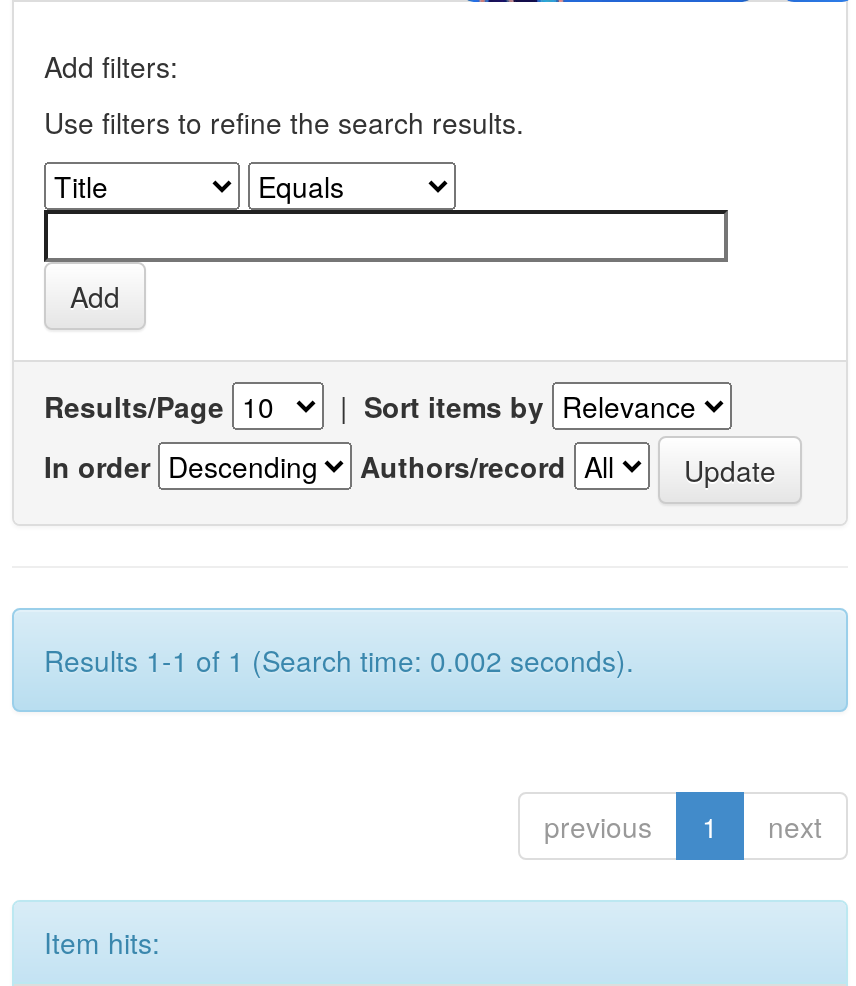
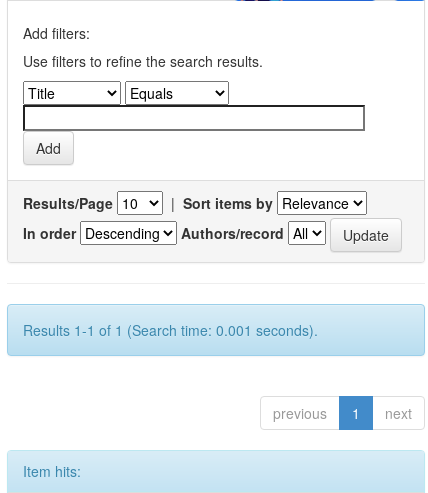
- Results 1-1 of 1 (Search time: 0.002 seconds).
+ Results 1-1 of 1 (Search time: 0.001 seconds).
